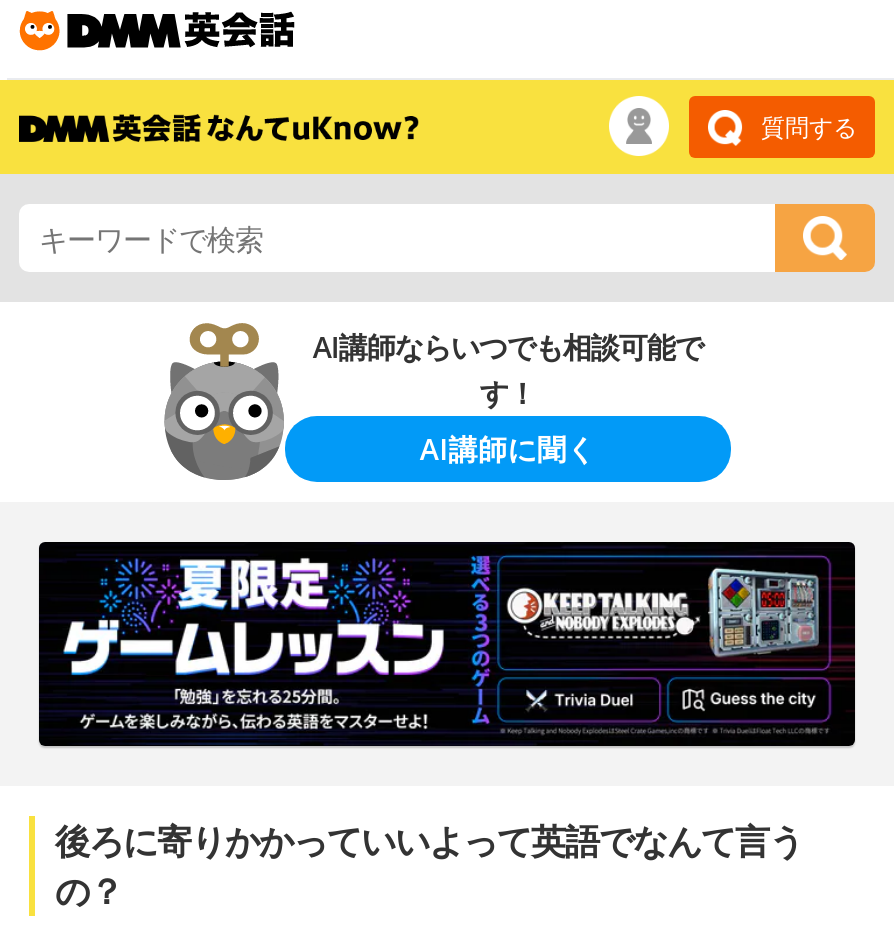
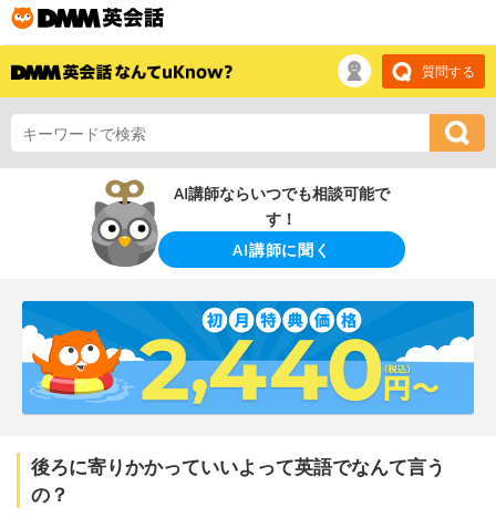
- [image]
+ [image]
